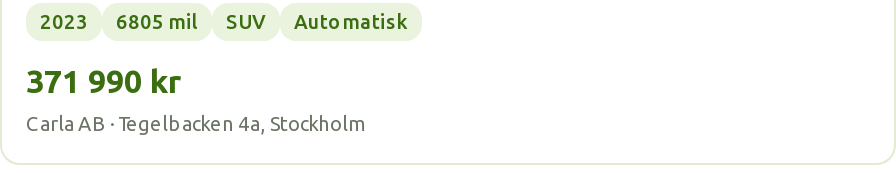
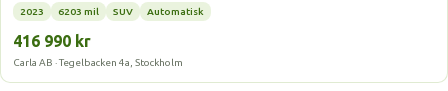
- 2023 6805 mil SUV Automatisk
+ 2023 6203 mil SUV Automatisk

- 371 990 kr
+ 416 990 kr
